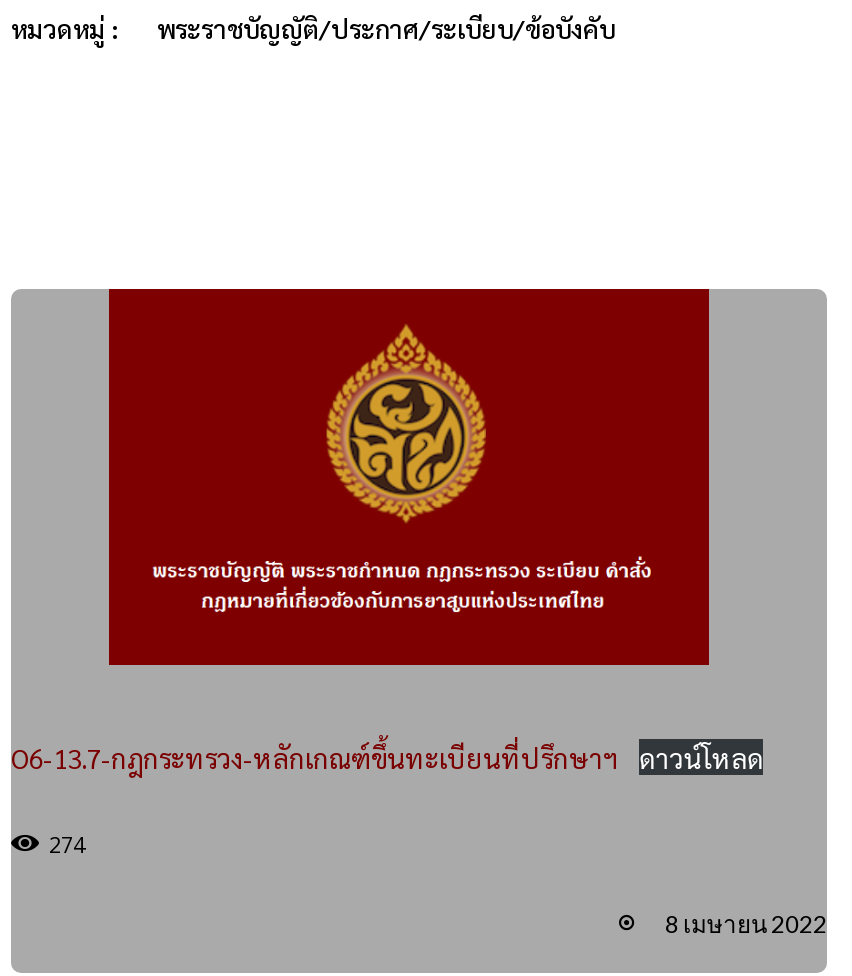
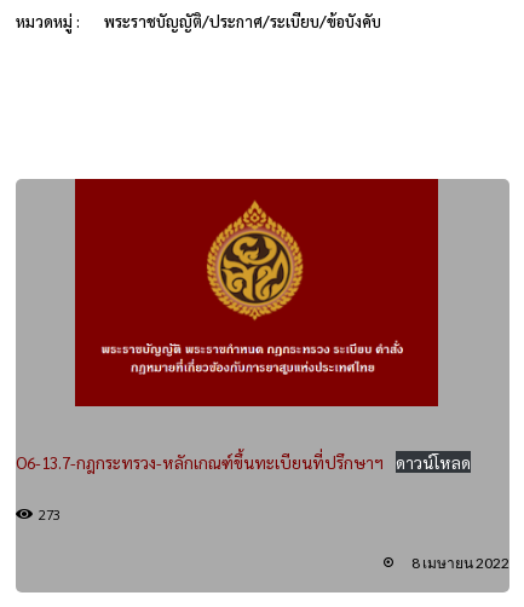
- 274
+ 273
